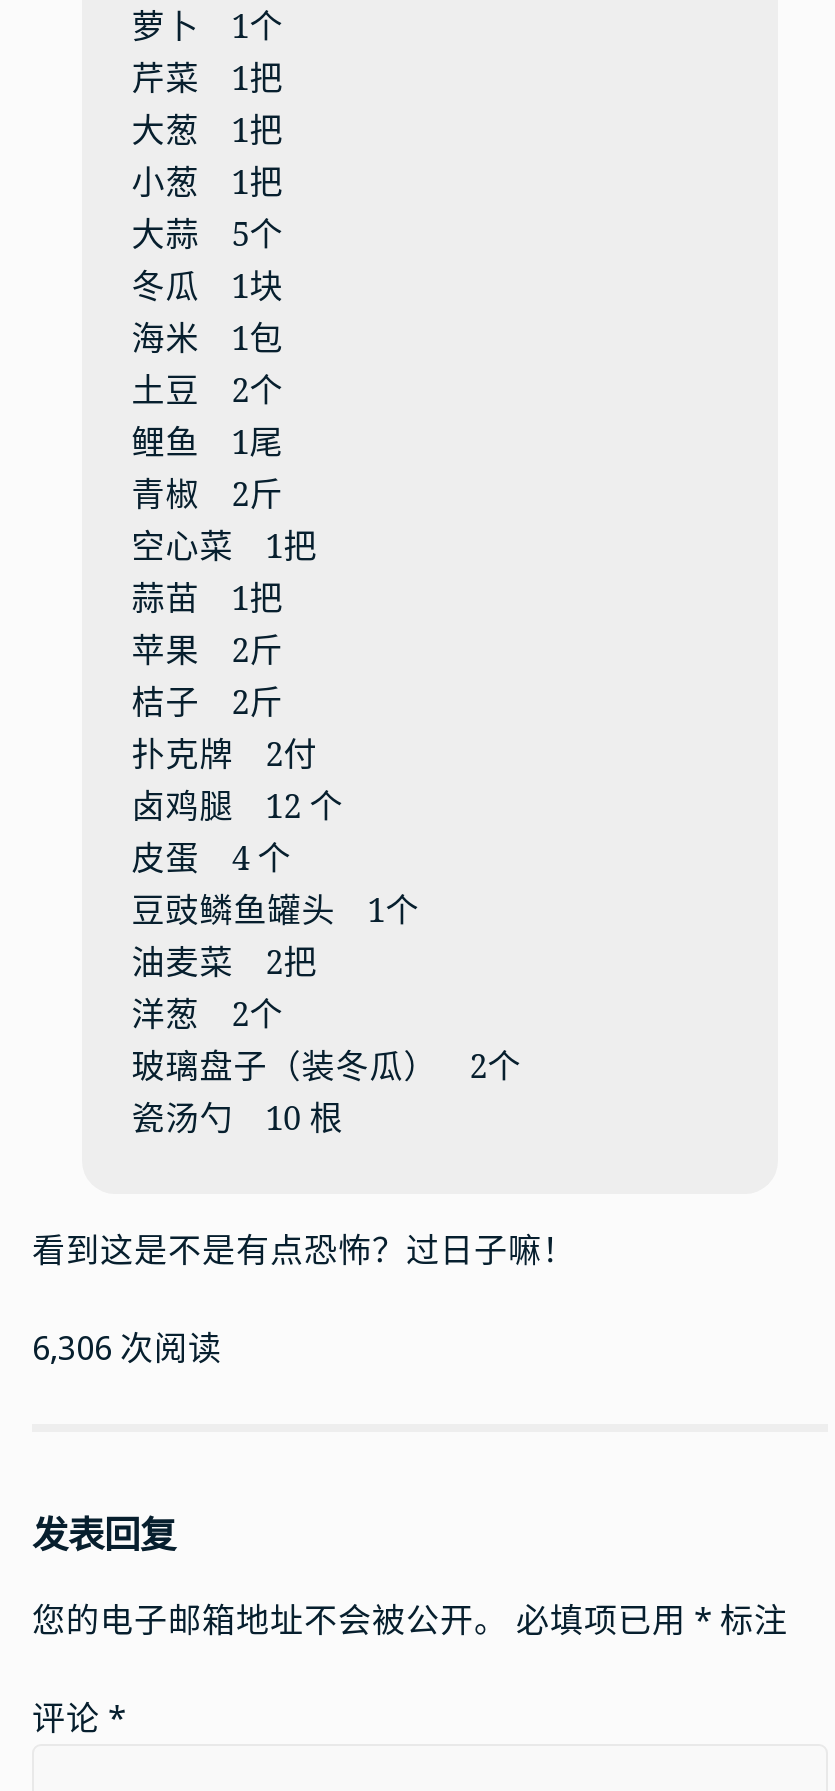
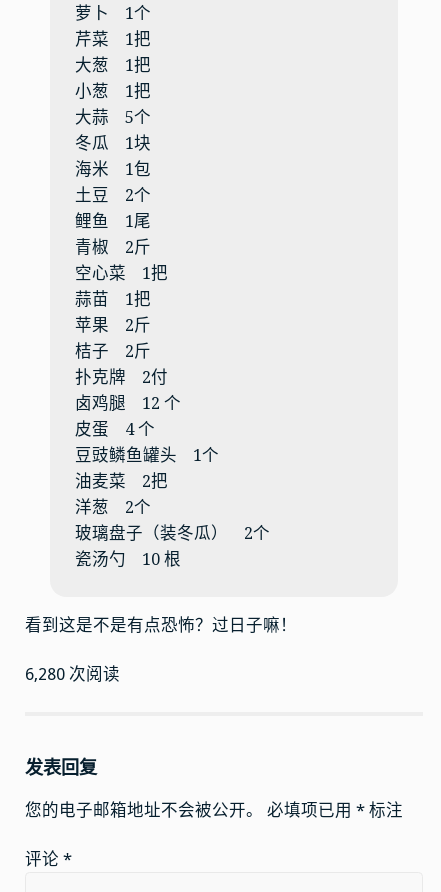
- 6,306次阅读
+ 6,280次阅读
